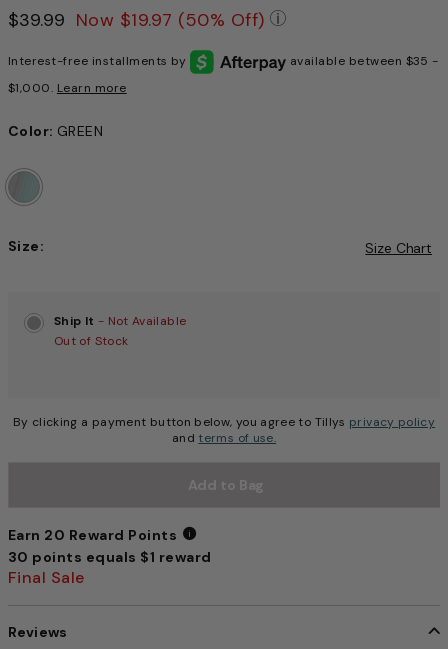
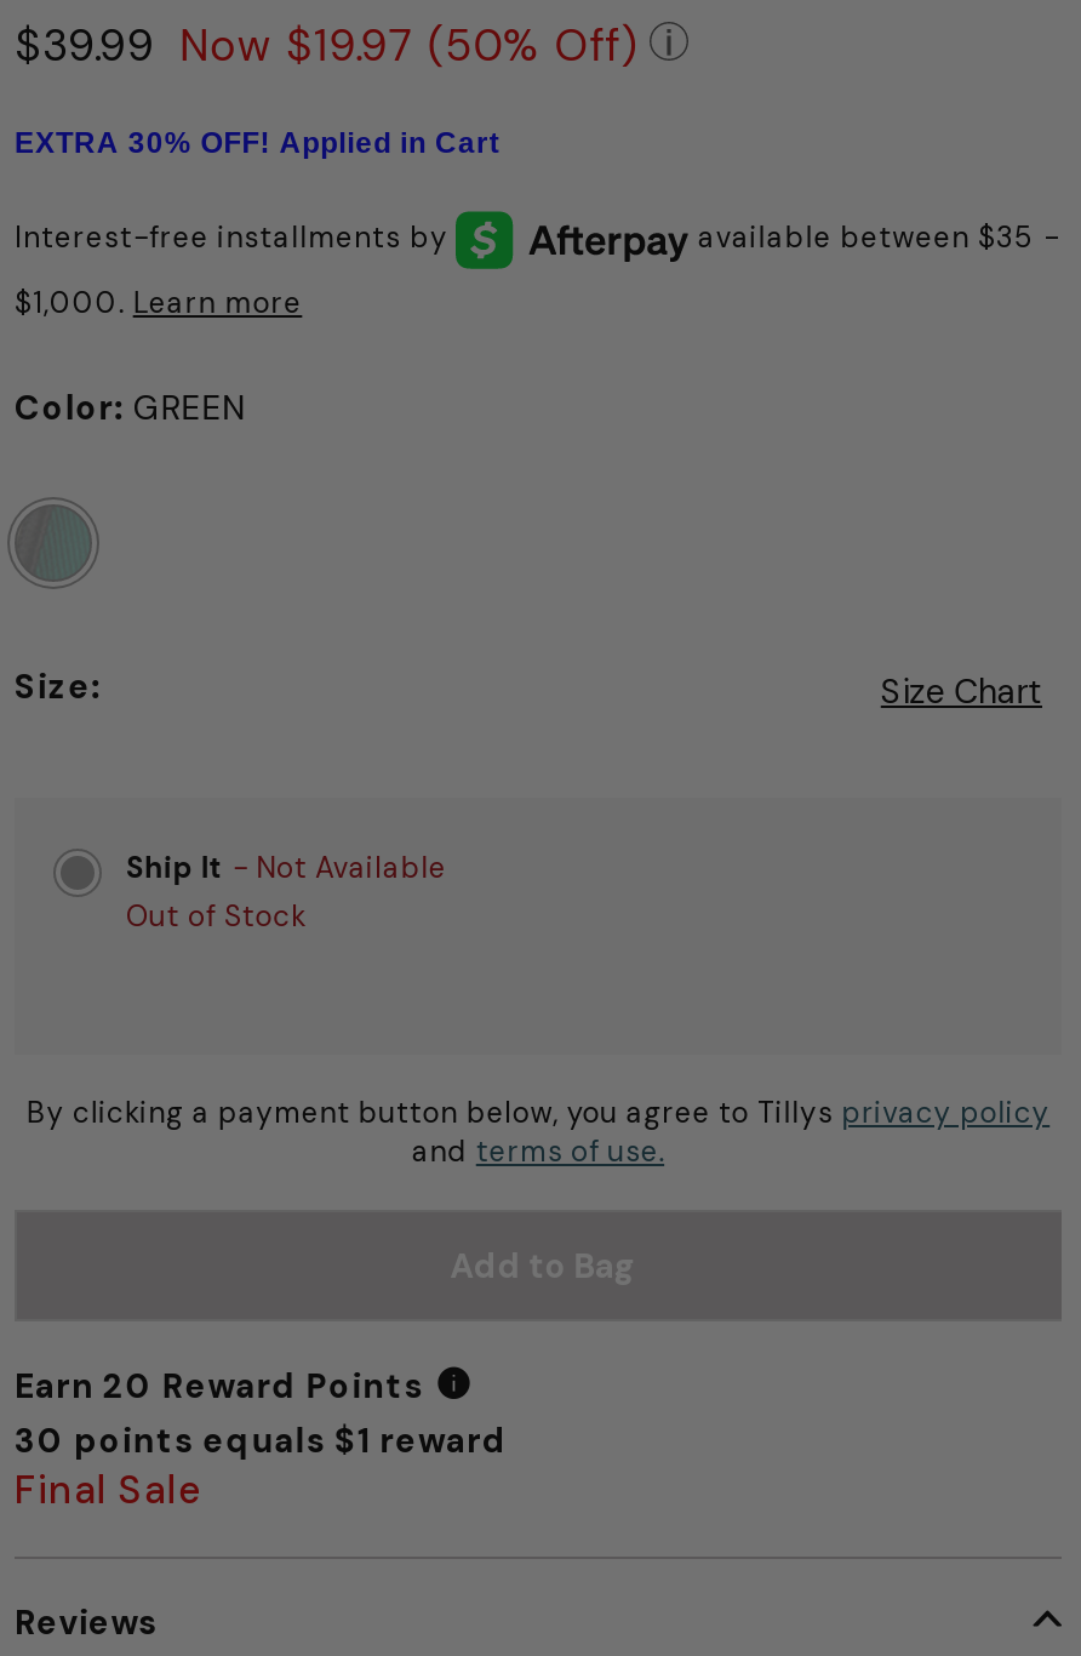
+ EXTRA 30% OFF! Applied in Cart
